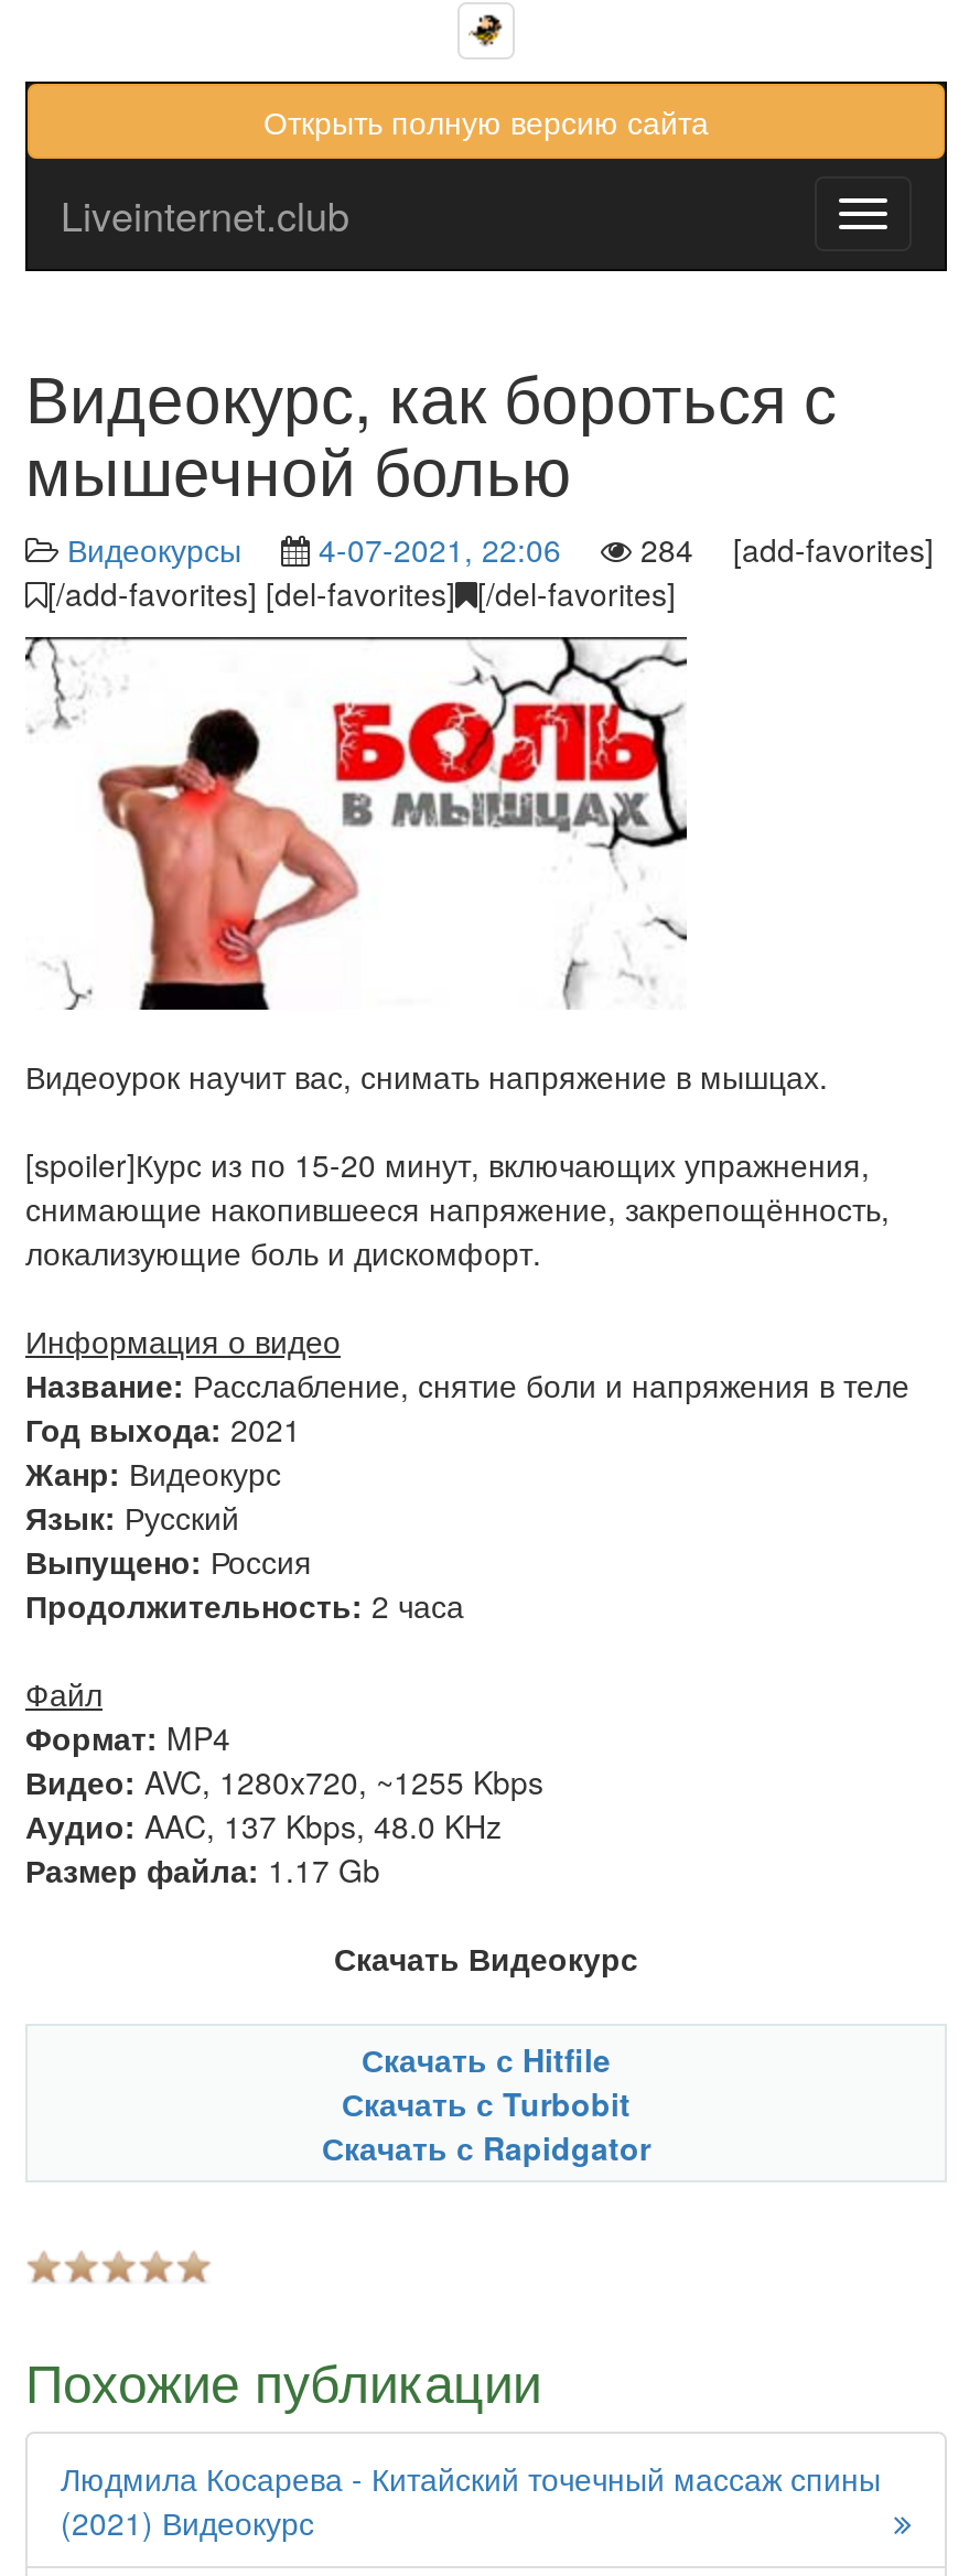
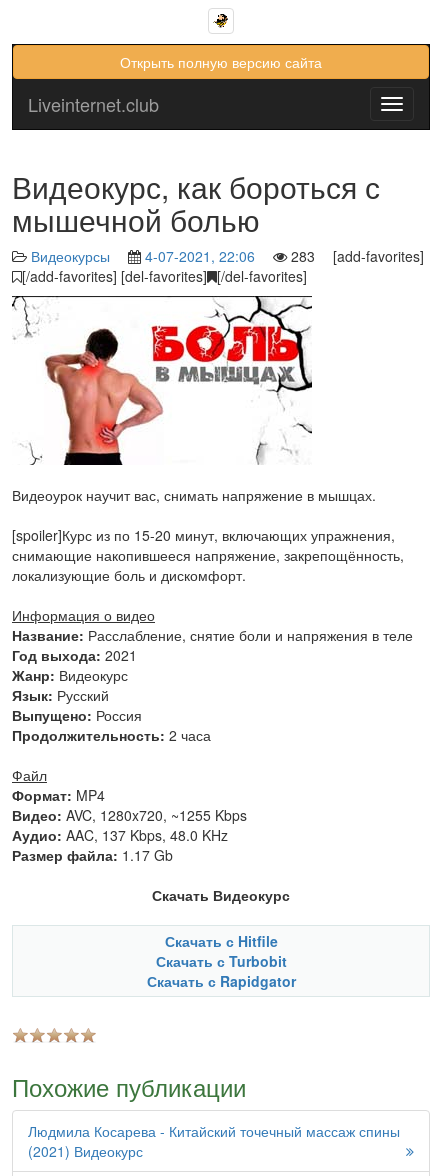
- 284 [add-favorites]
+ 283 [add-favorites]
